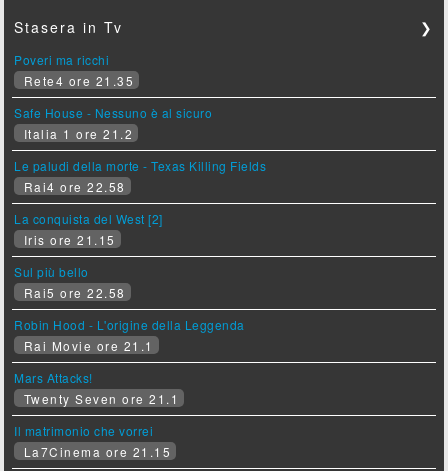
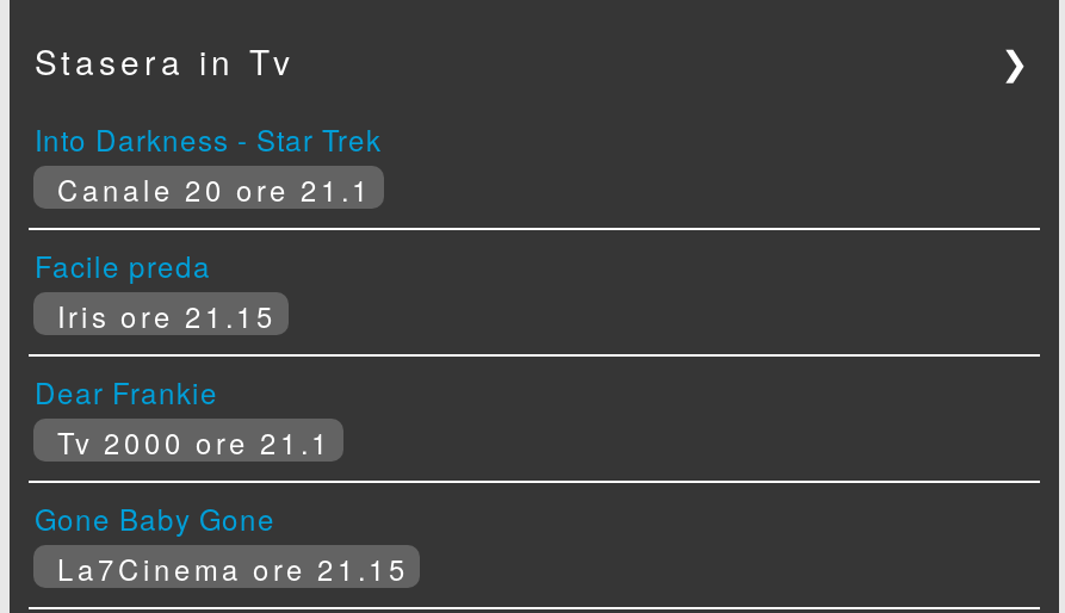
- Poveri ma ricchi
- Rete4 ore 21.35
- Safe House - Nessuno è al sicuro
- Italia 1 ore 21.2
- Le paludi della morte - Texas Killing Fields
- Rai4 ore 22.58
- La conquista del West [2]
+ Into Darkness - Star Trek
+ Canale 20 ore 21.1
+ Facile preda

- Sul più bello
- Rai5 ore 22.58
- Robin Hood - L'origine della Leggenda
- Rai Movie ore 21.1
- Mars Attacks!
- Twenty Seven ore 21.1
- Il matrimonio che vorrei
+ Dear Frankie
+ Tv 2000 ore 21.1
+ Gone Baby Gone
